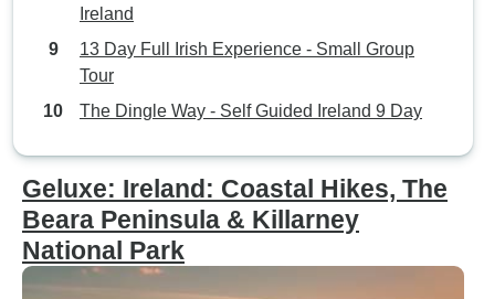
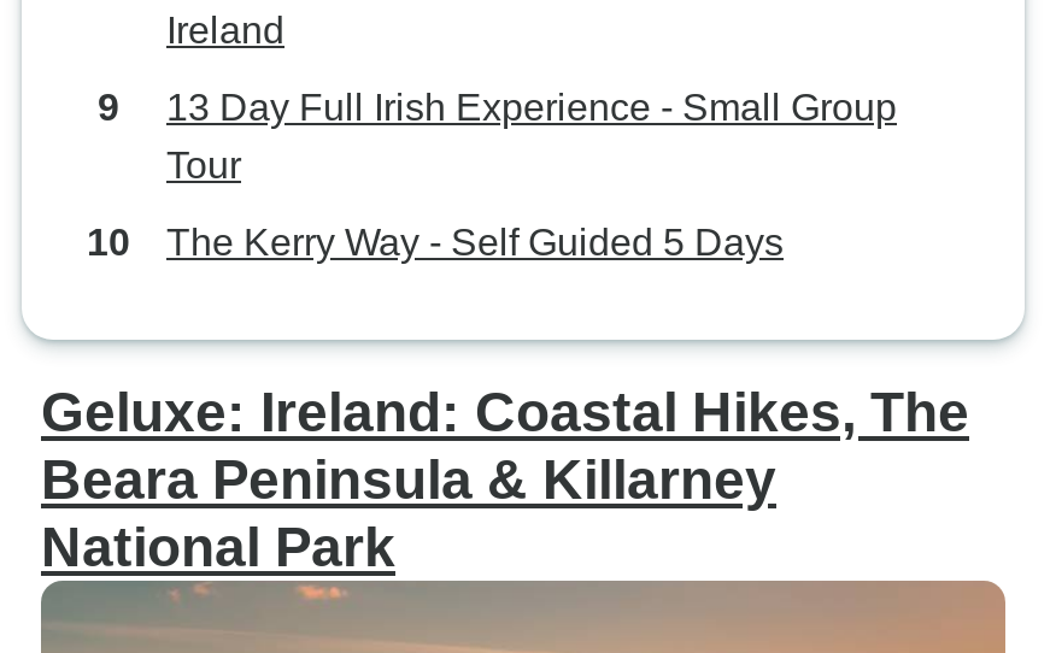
- The Dingle Way - Self Guided Ireland 9 Day
+ The Kerry Way - Self Guided 5 Days
